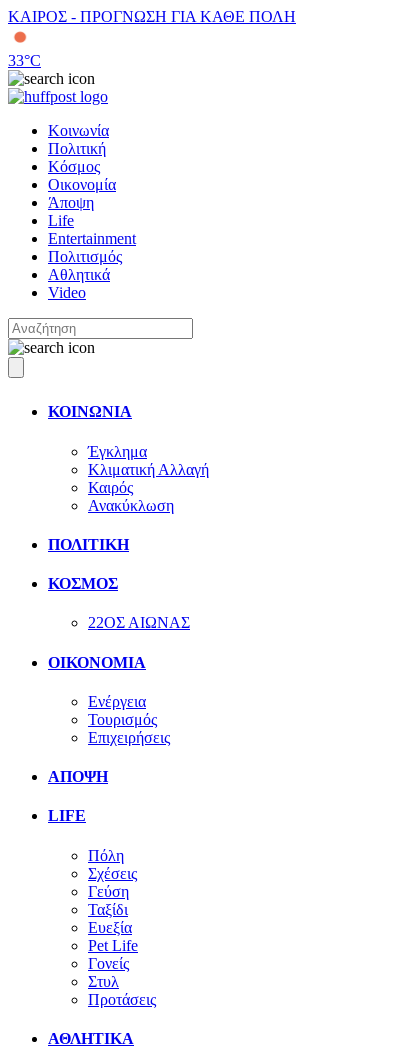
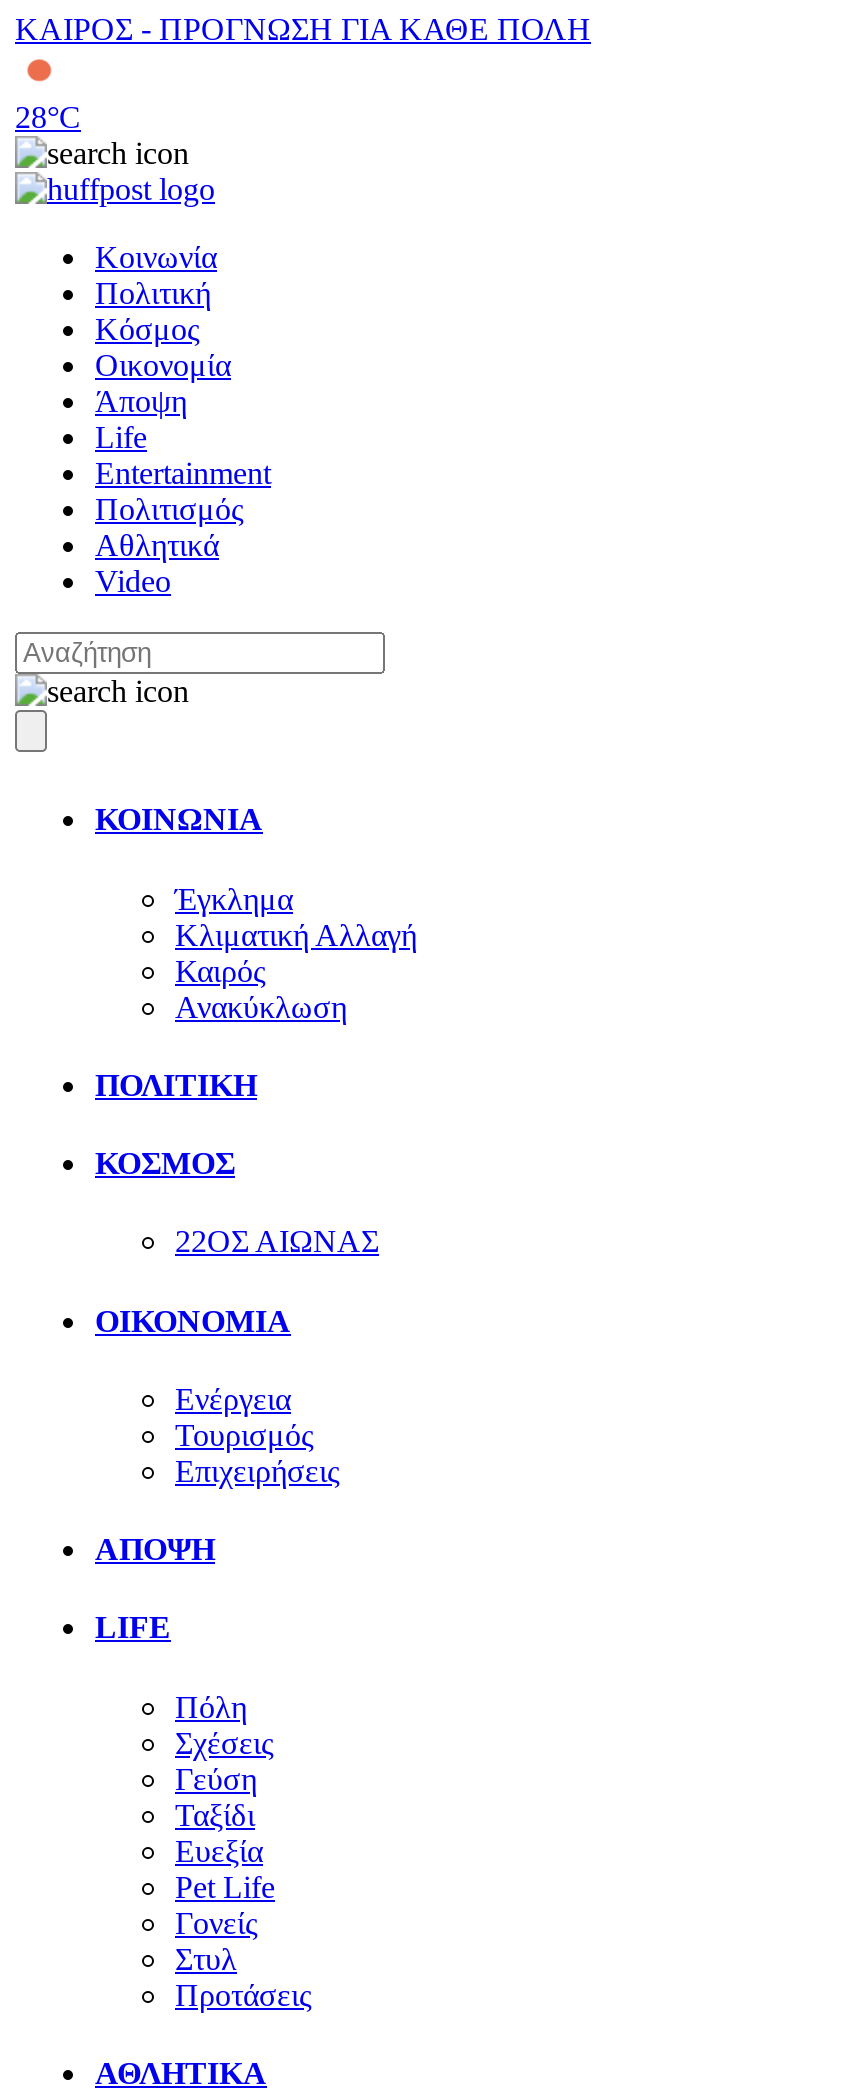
- 33°C
+ 28°C
